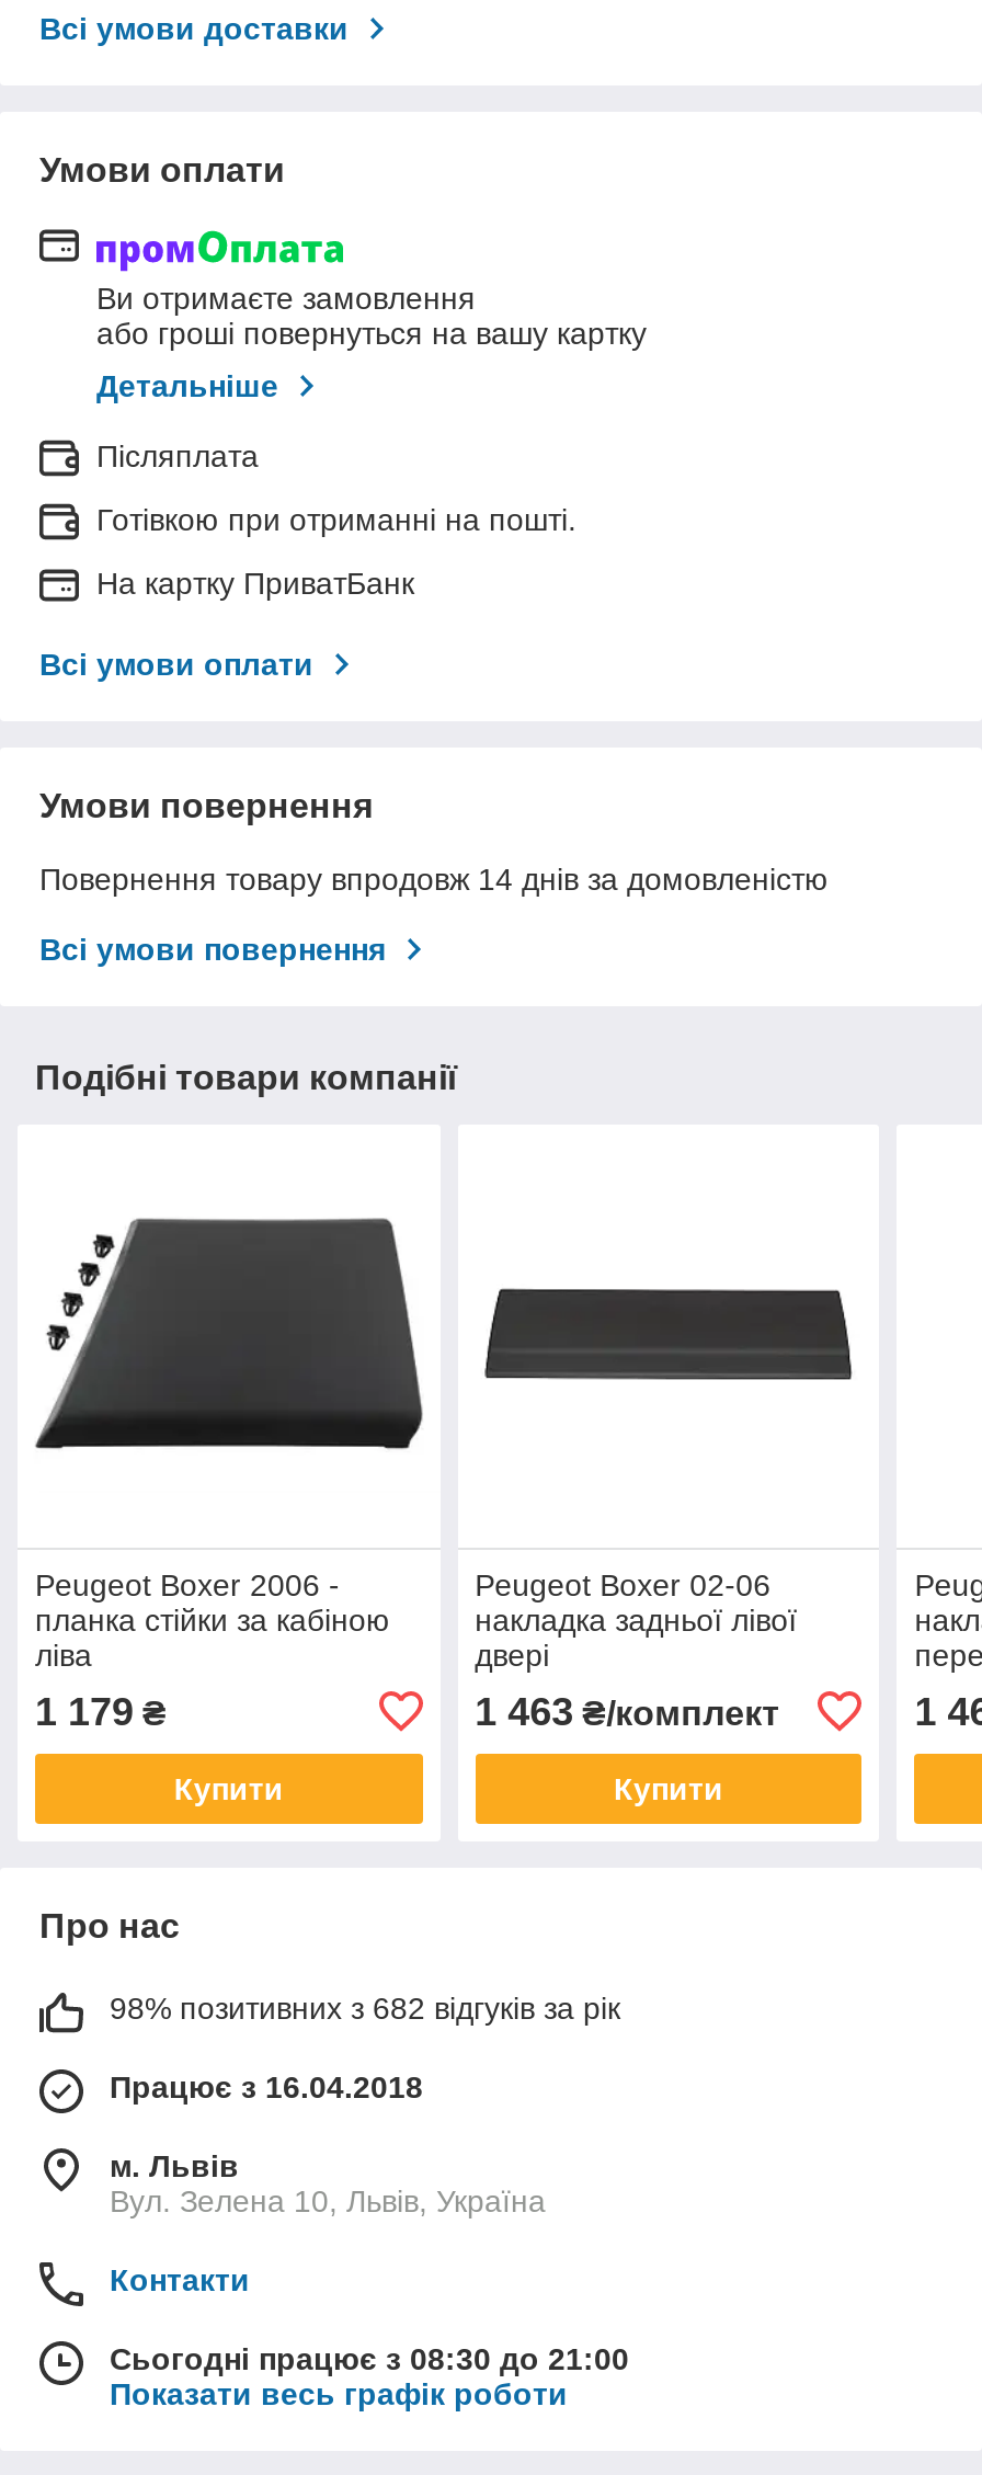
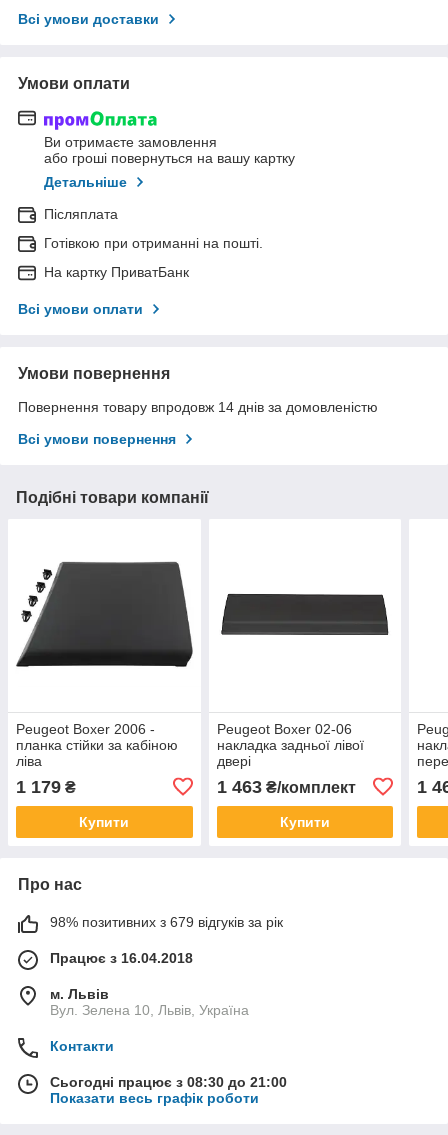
- 98% позитивних з 682 відгуків за рік
+ 98% позитивних з 679 відгуків за рік
